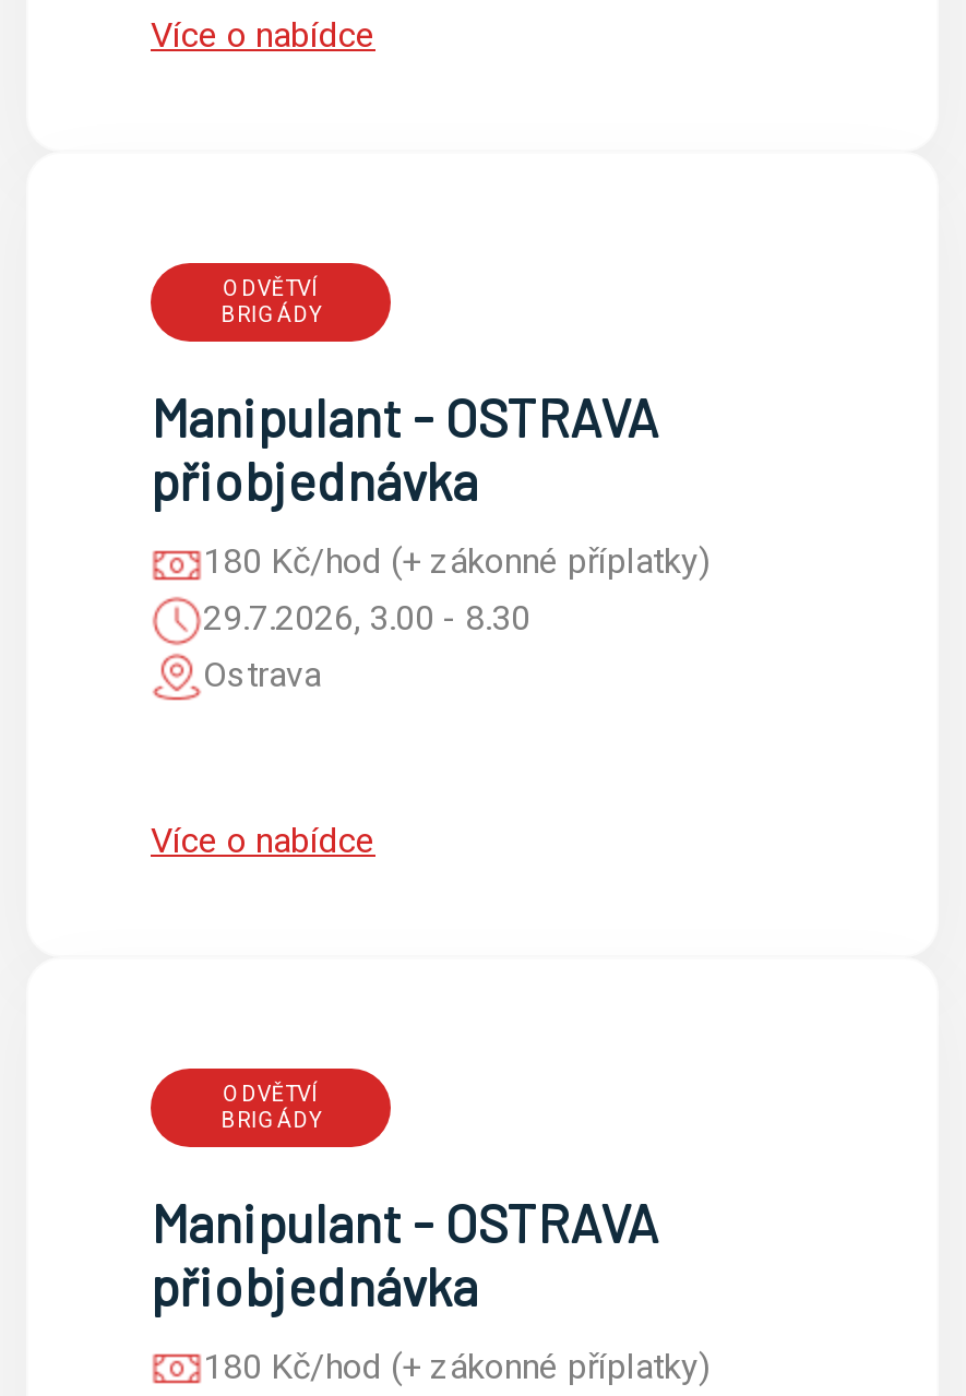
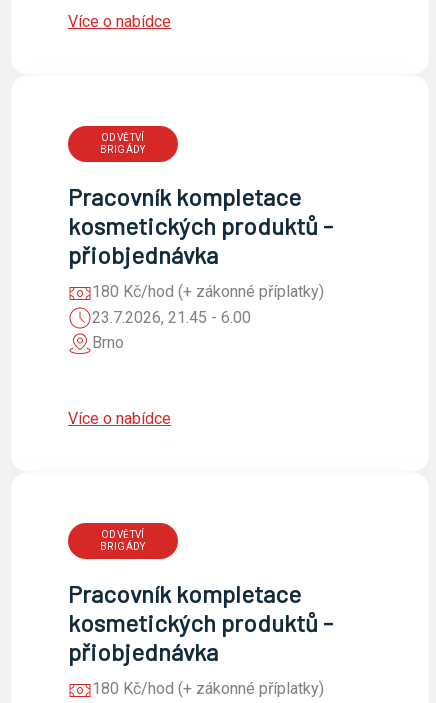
- Manipulant - OSTRAVA
+ Pracovník kompletace
+ kosmetických produktů -

- 29.7.2026, 3.00 - 8.30
- Ostrava
+ 23.7.2026, 21.45 - 6.00
+ Brno

- Manipulant - OSTRAVA
+ Pracovník kompletace
+ kosmetických produktů -
